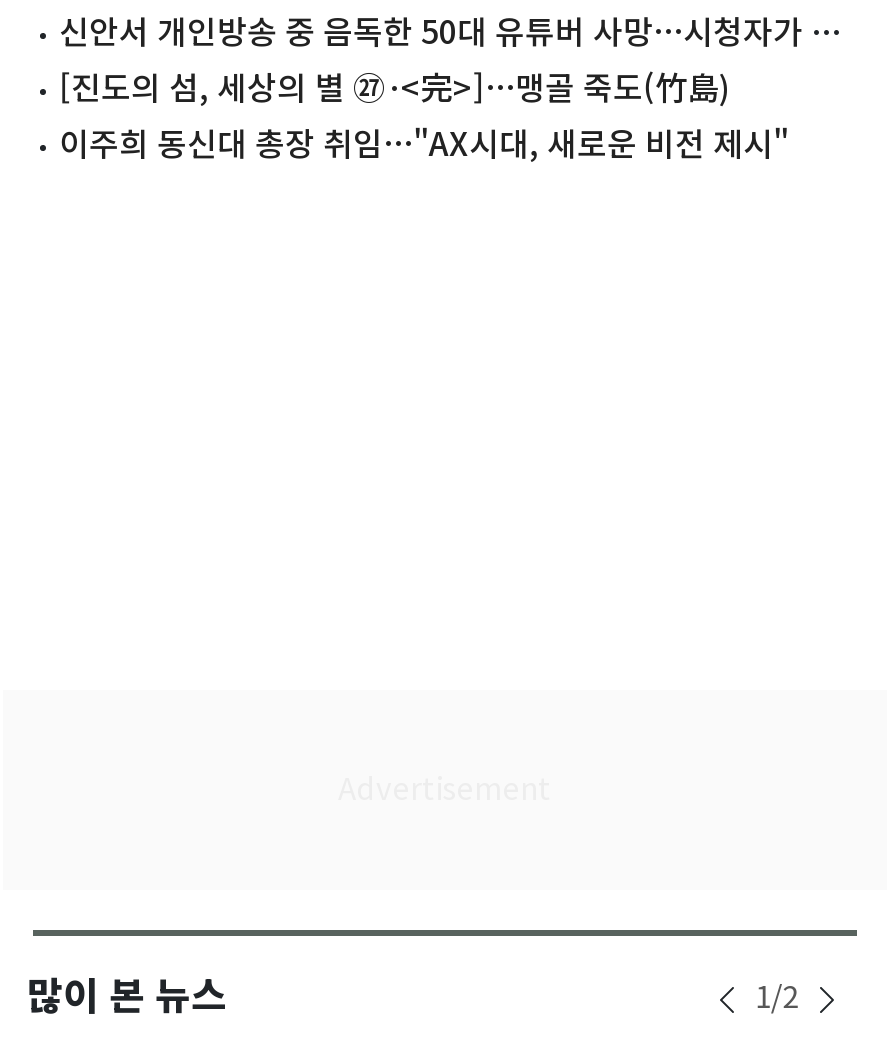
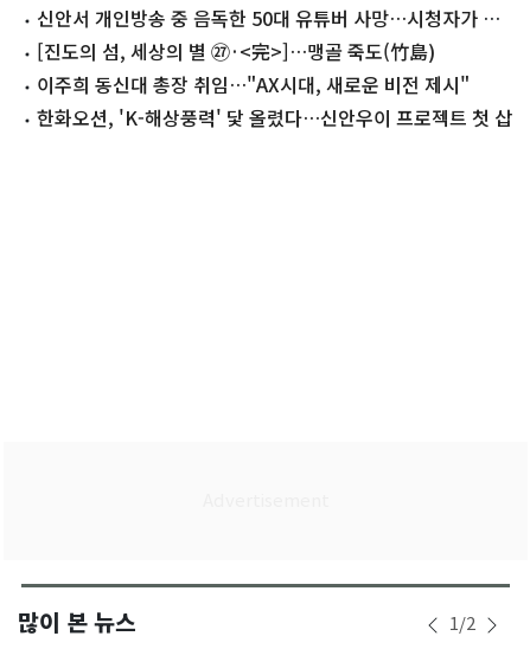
+ 한화오션, 'K-해상풍력' 닻 올렸다…신안우이 프로젝트 첫 삽
